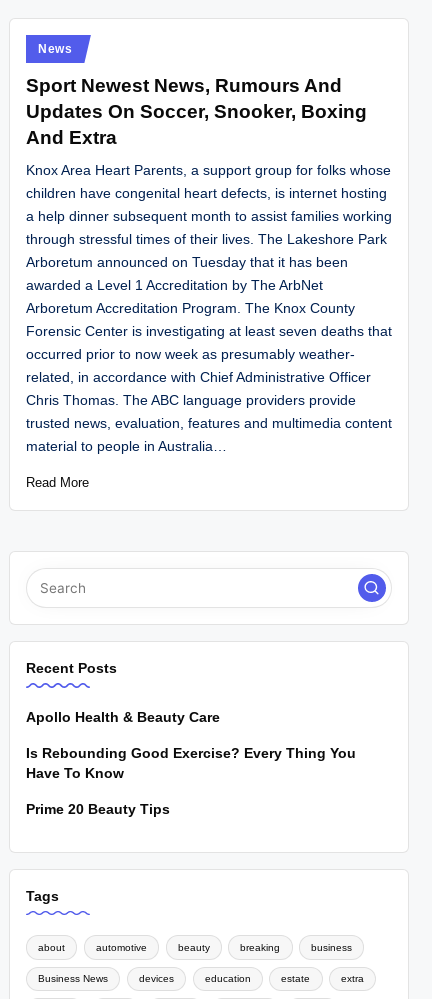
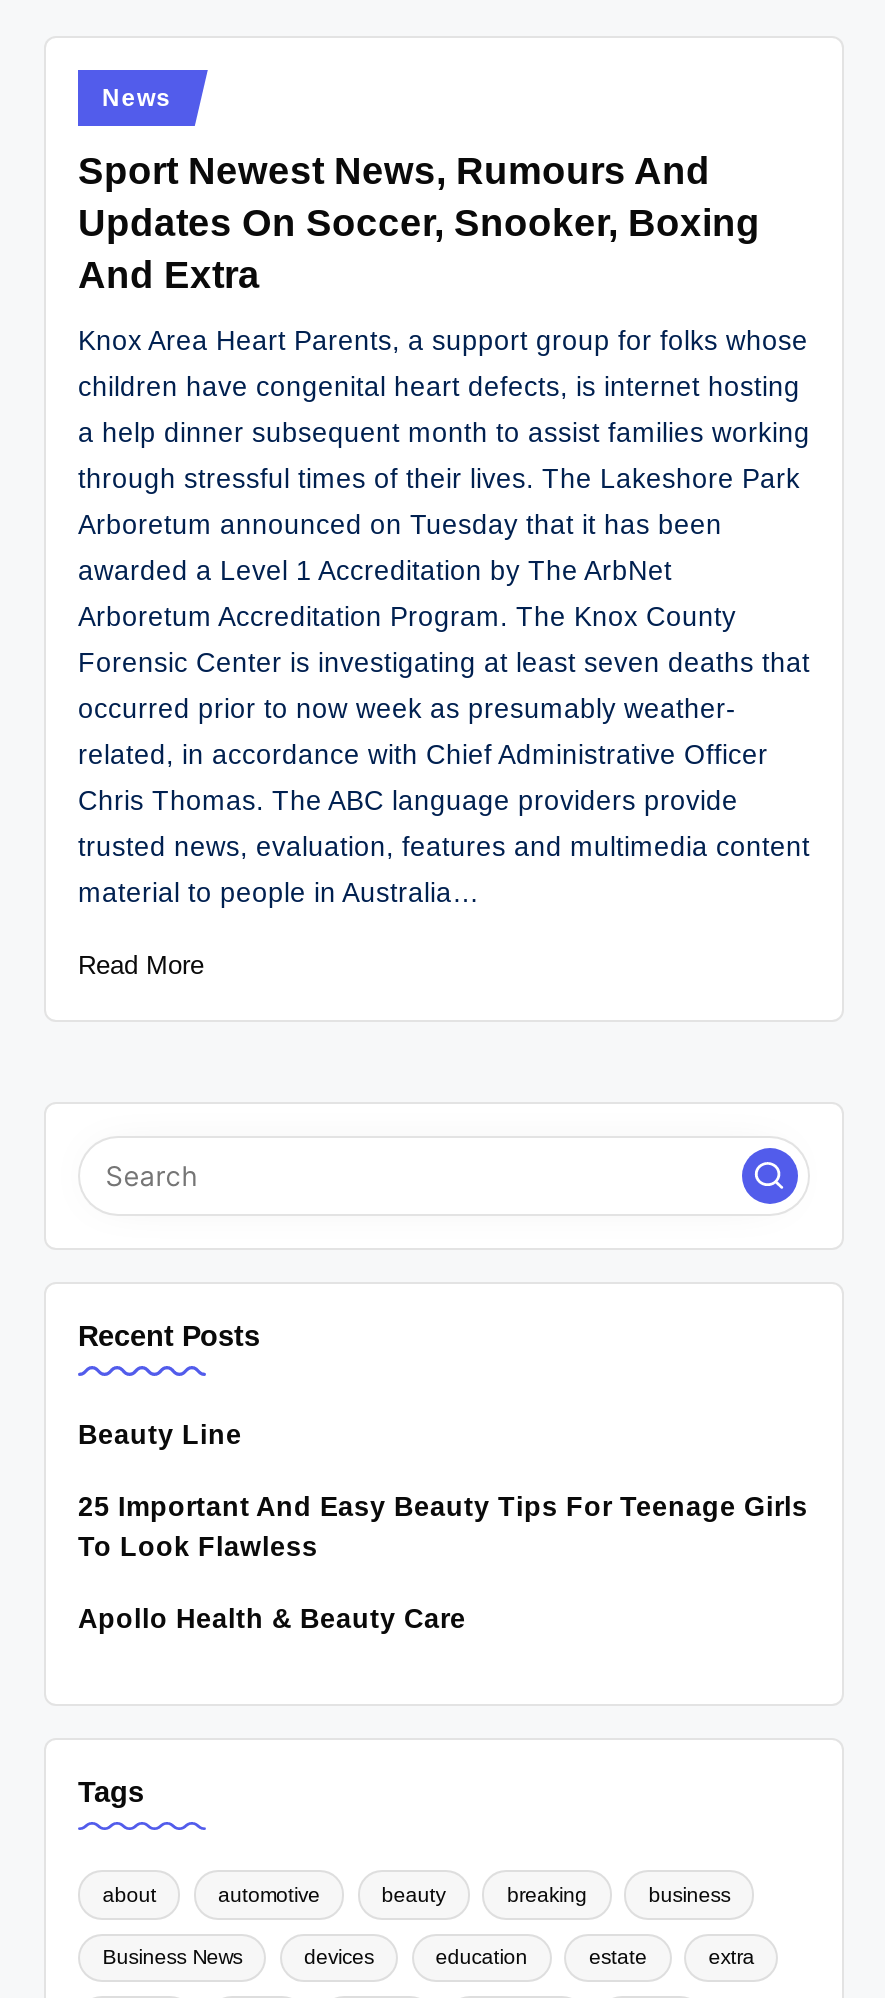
+ Beauty Line
+ 25 Important And Easy Beauty Tips For Teenage Girls
+ To Look Flawless

moved down: Apollo Health & Beauty Care

- Is Rebounding Good Exercise? Every Thing You
- Have To Know
- Prime 20 Beauty Tips
